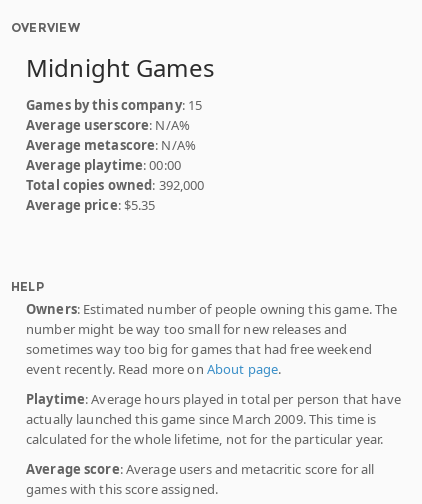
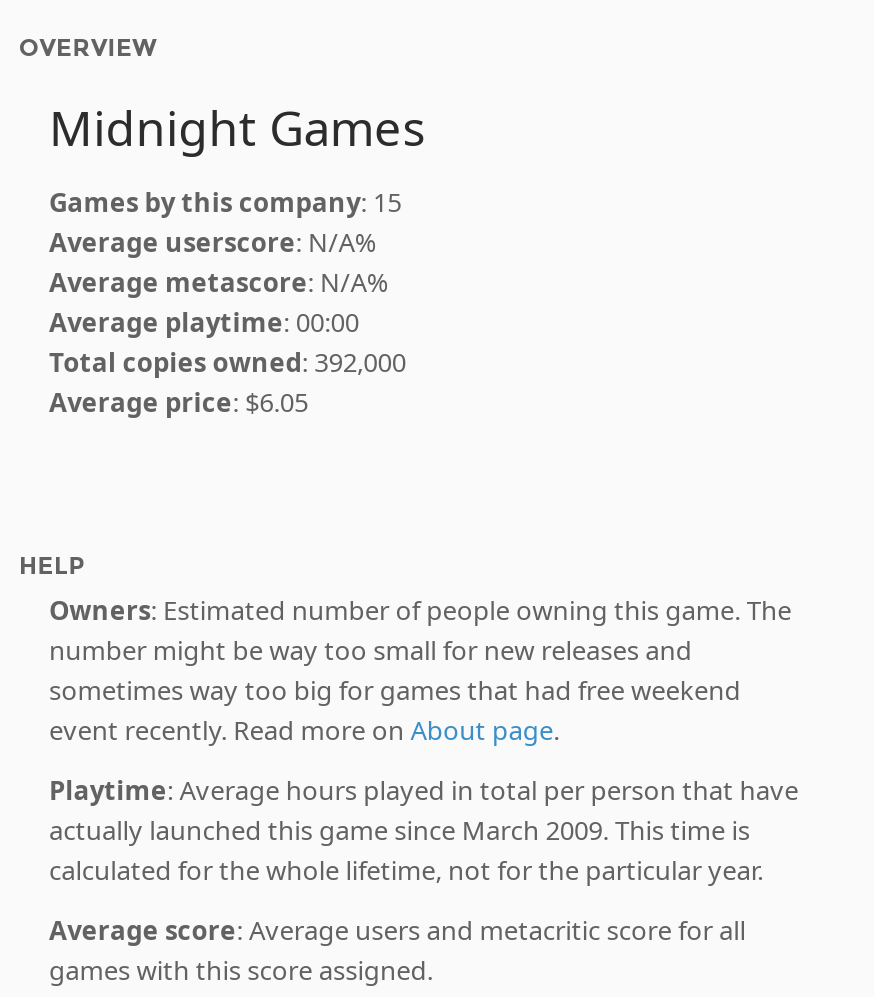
- Average price: $5.35
+ Average price: $6.05
